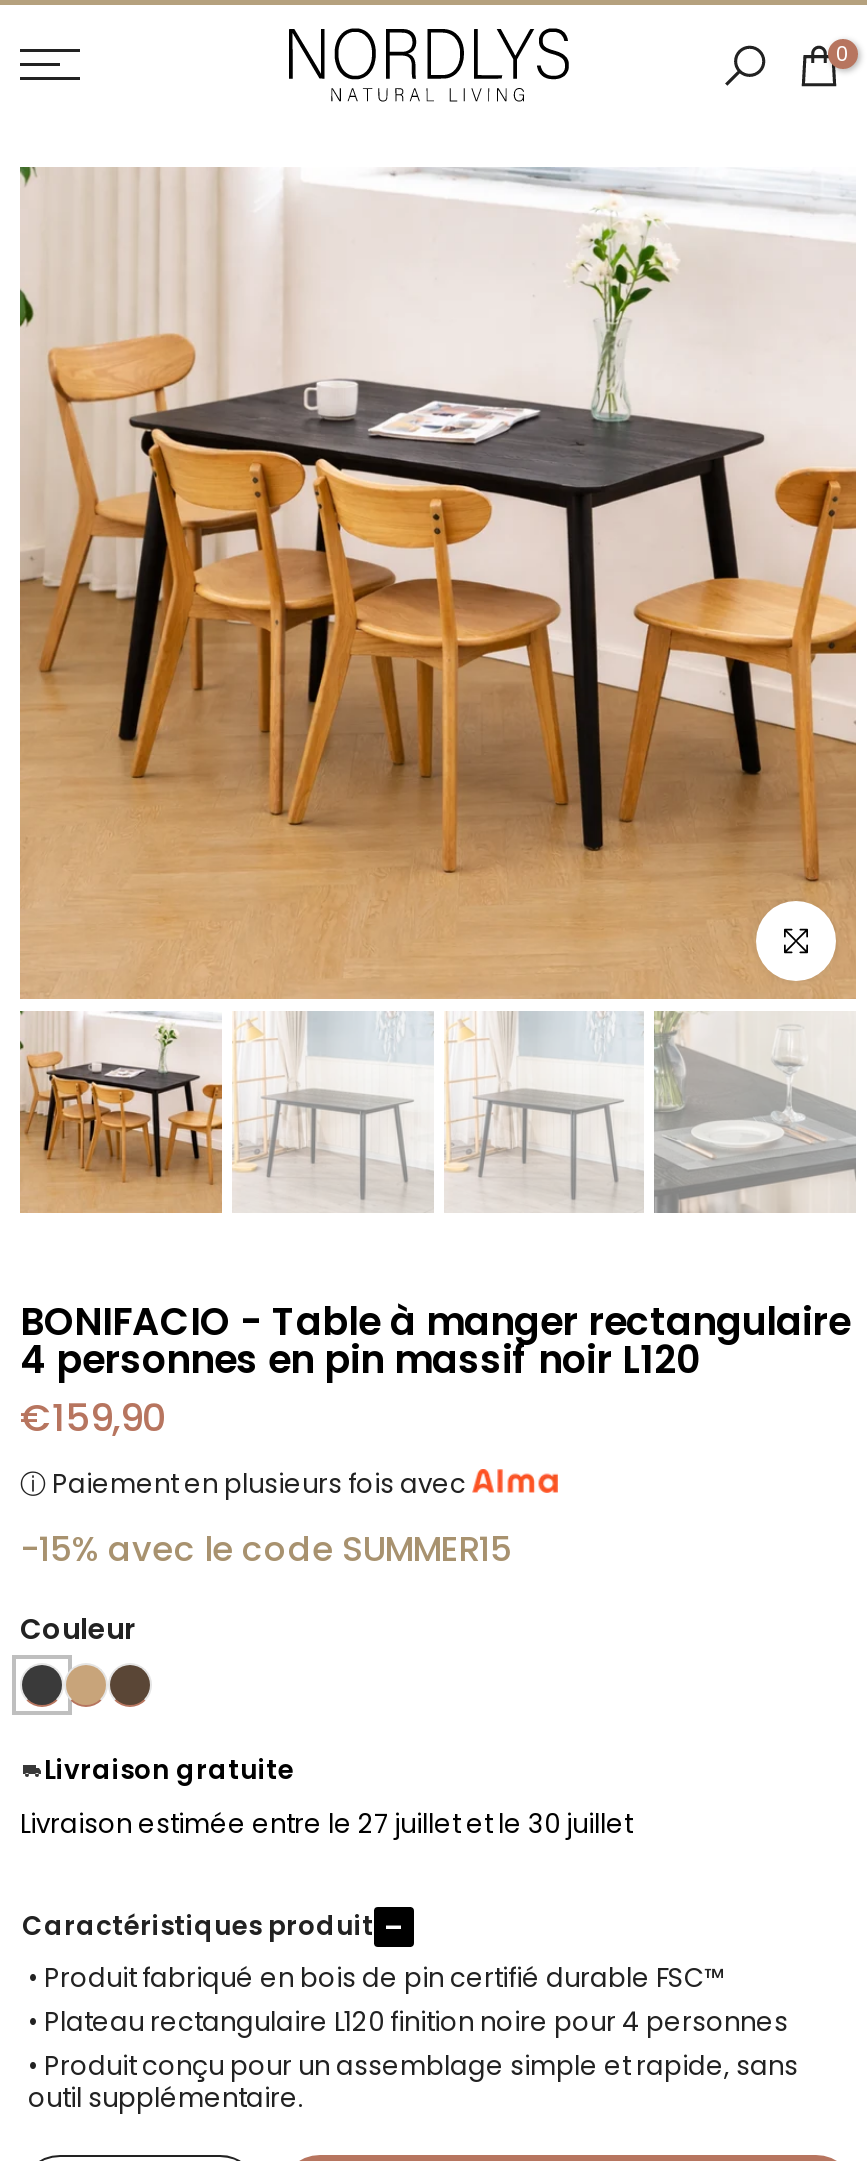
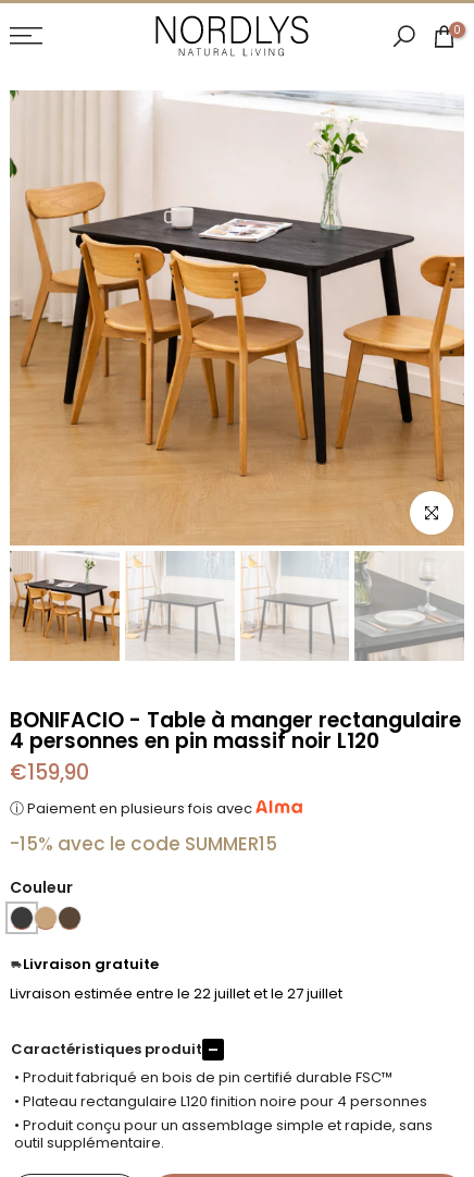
- Livraison estimée entre le 27 juillet et le 30 juillet
+ Livraison estimée entre le 22 juillet et le 27 juillet
